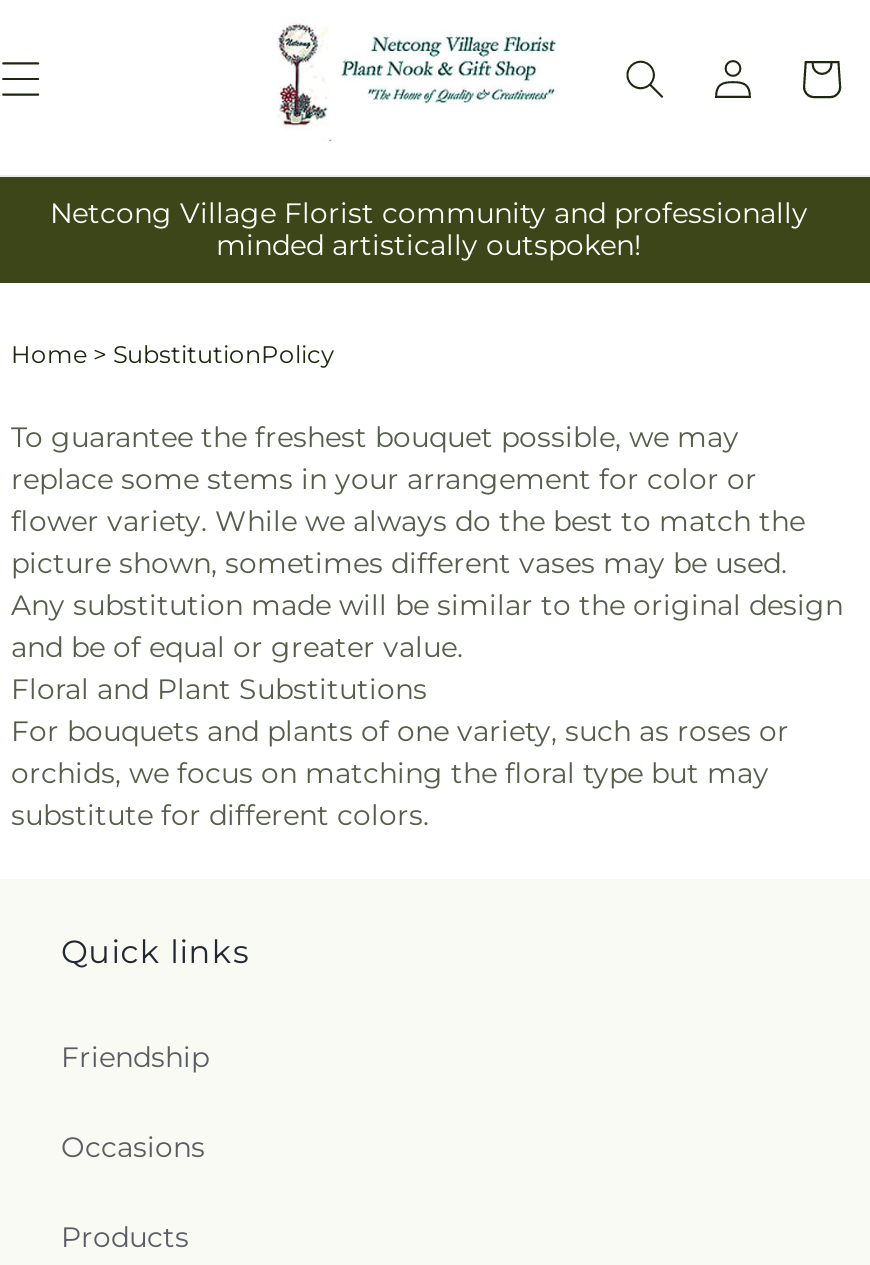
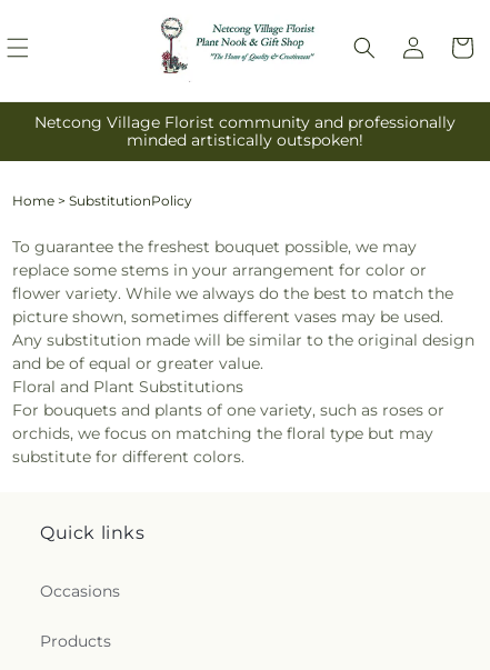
- Friendship
